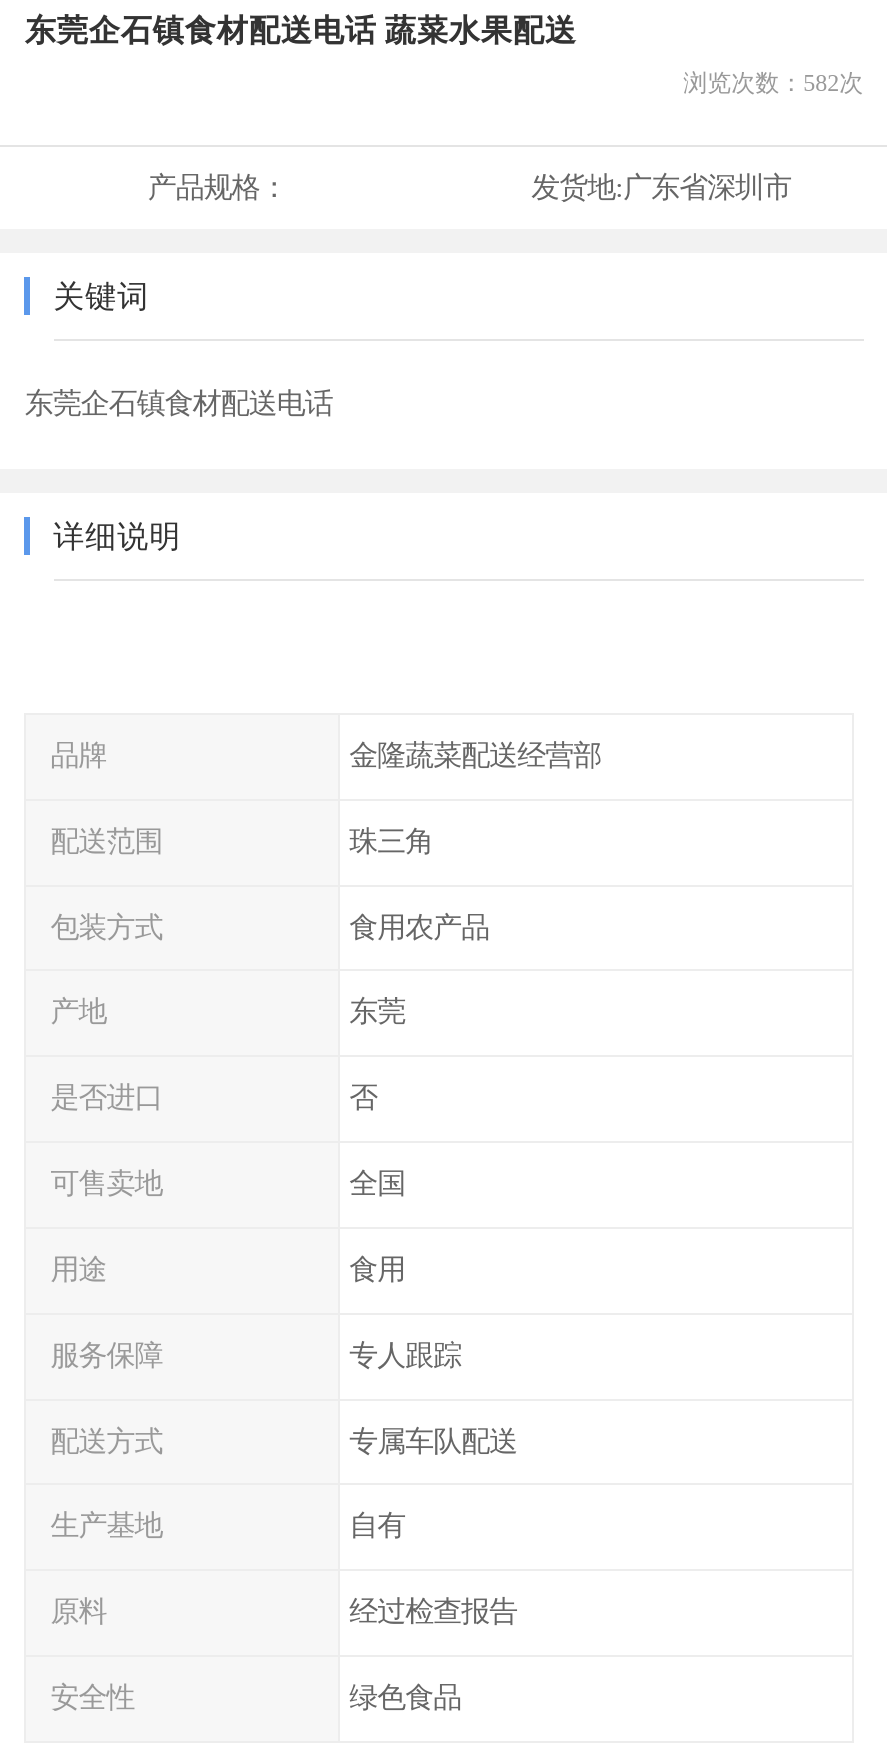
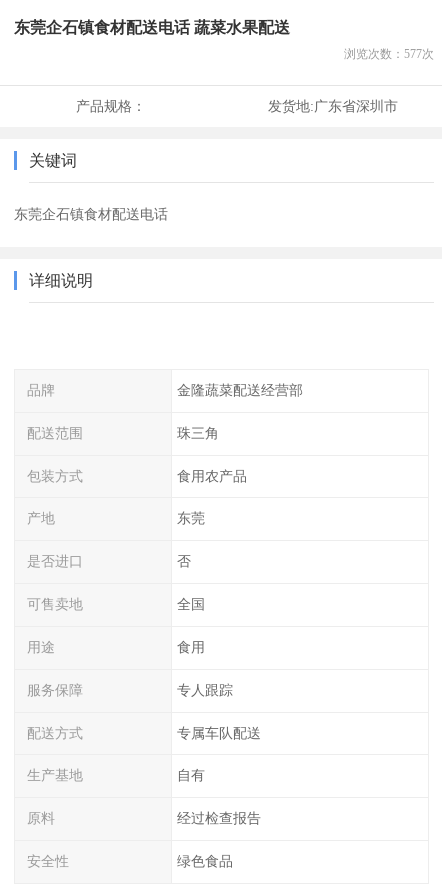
- 浏览次数：582次
+ 浏览次数：577次
